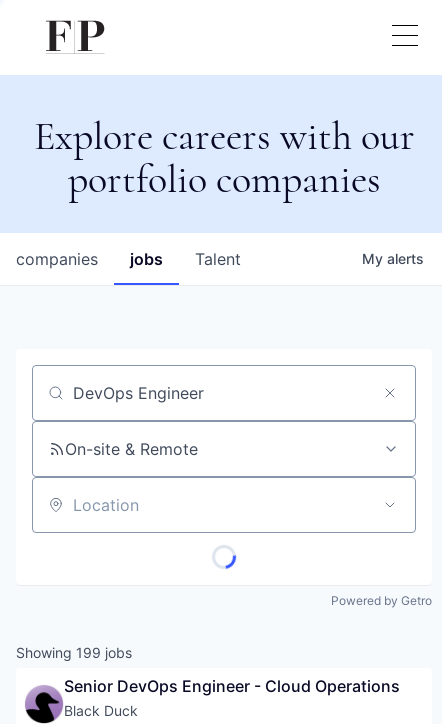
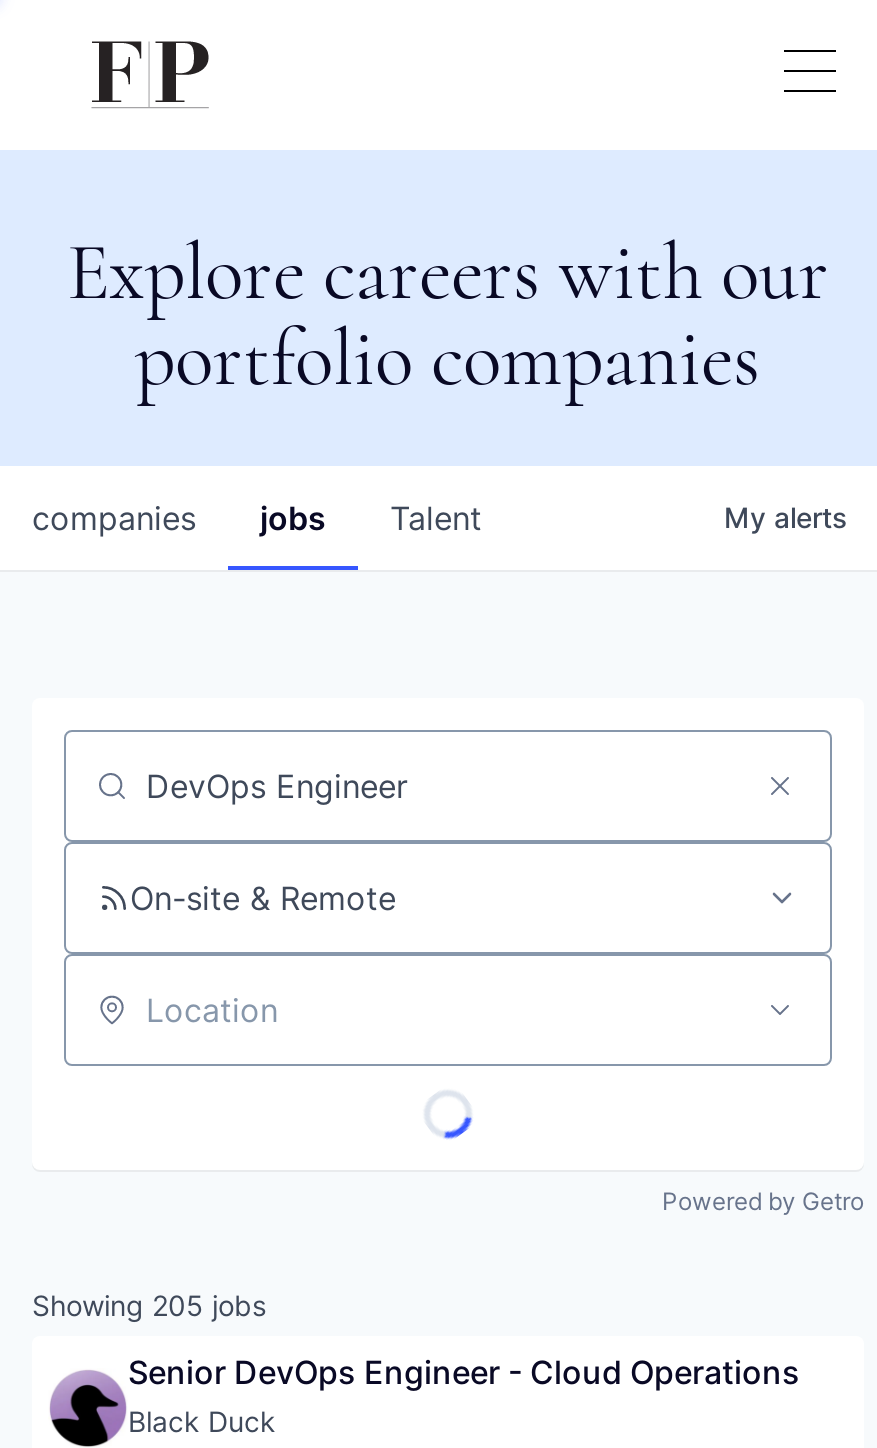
- Showing 199 jobs
+ Showing 205 jobs
